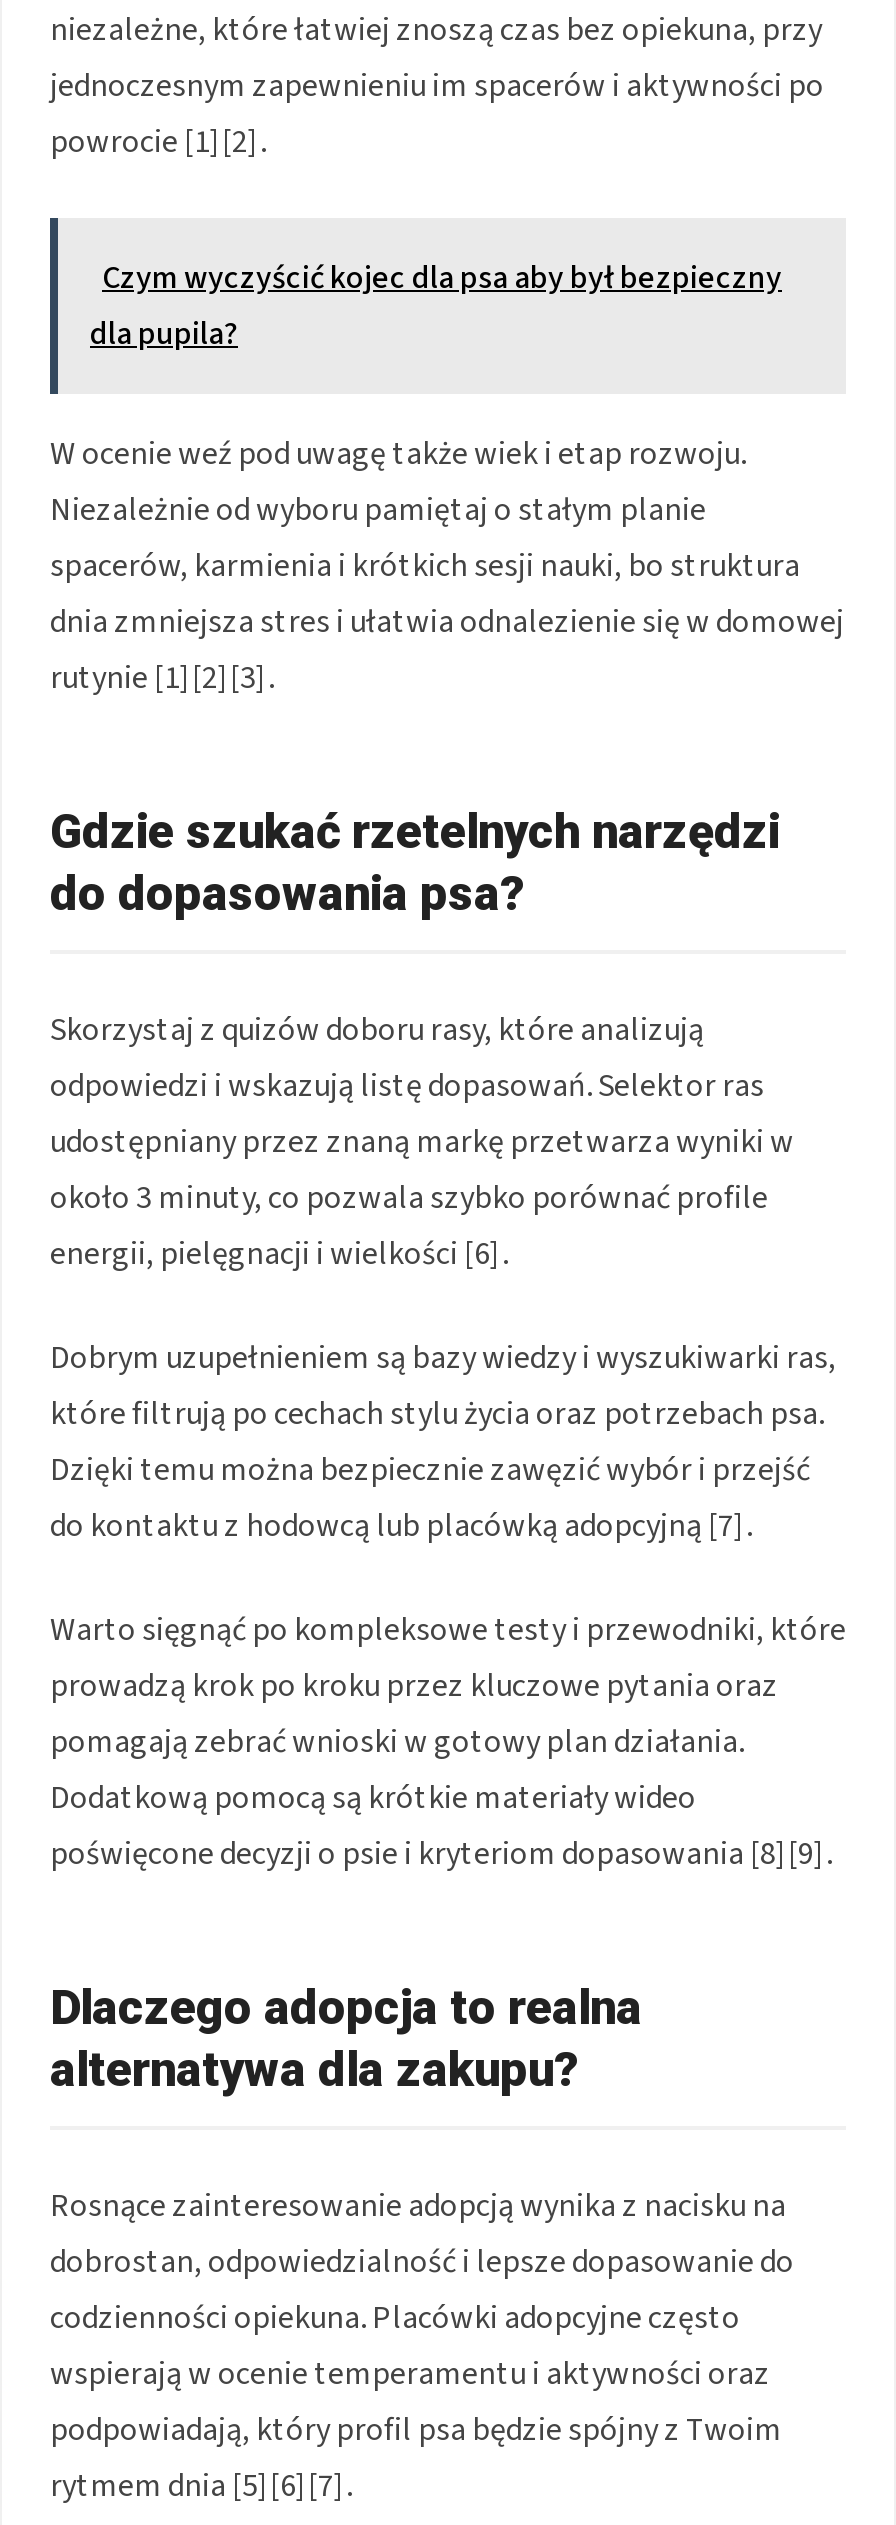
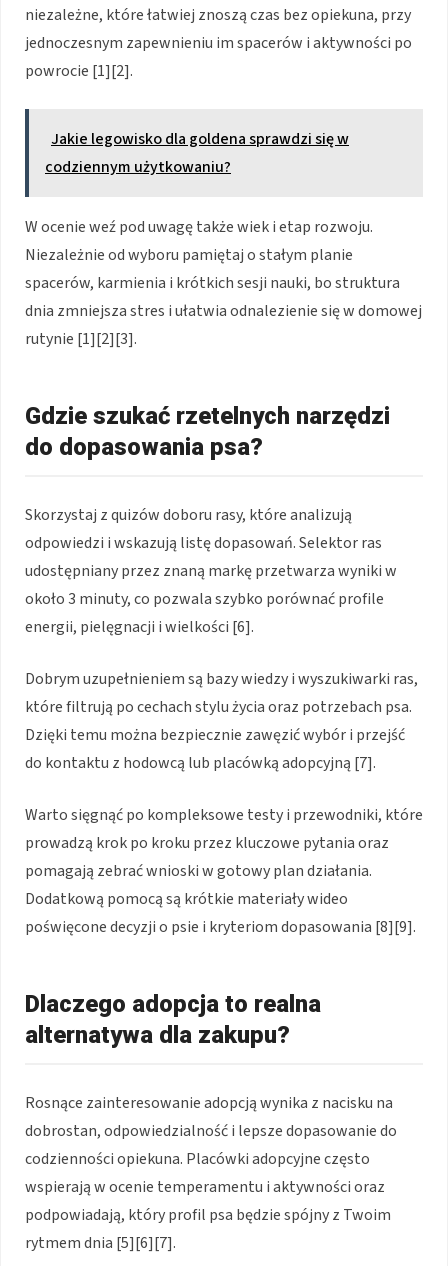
- Czym wyczyścić kojec dla psa aby był bezpieczny
- dla pupila?
+ Jakie legowisko dla goldena sprawdzi się w
+ codziennym użytkowaniu?
